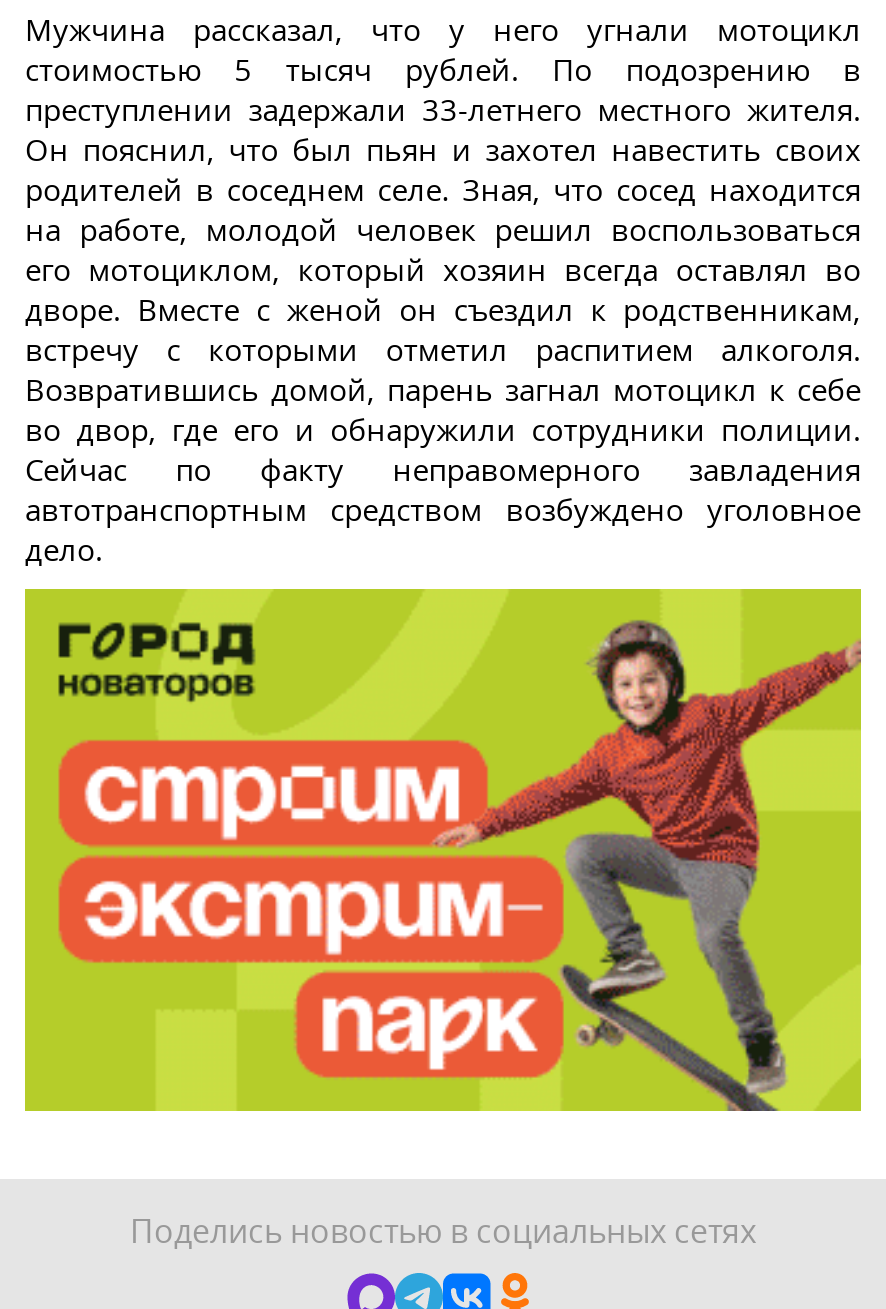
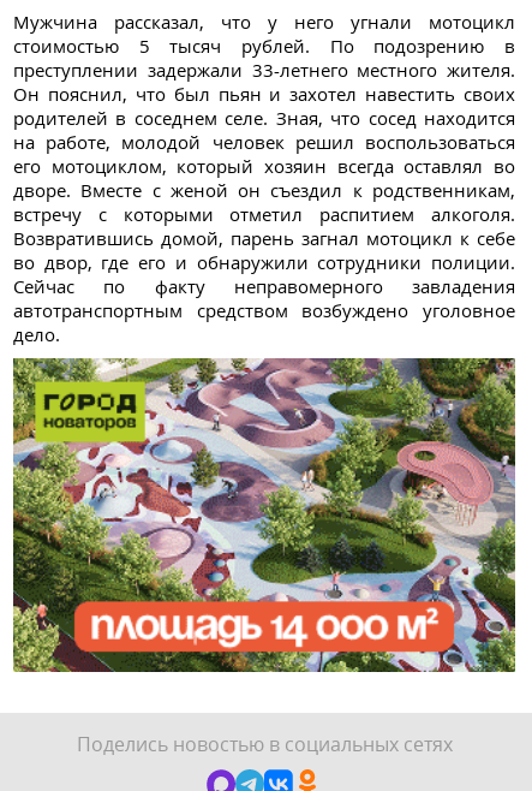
- [image]
+ [image]
